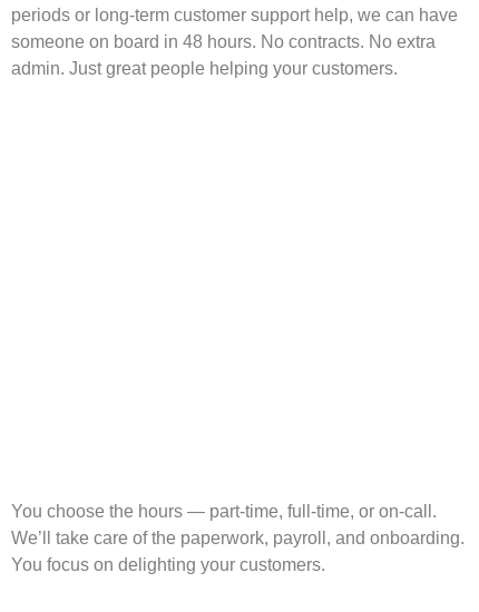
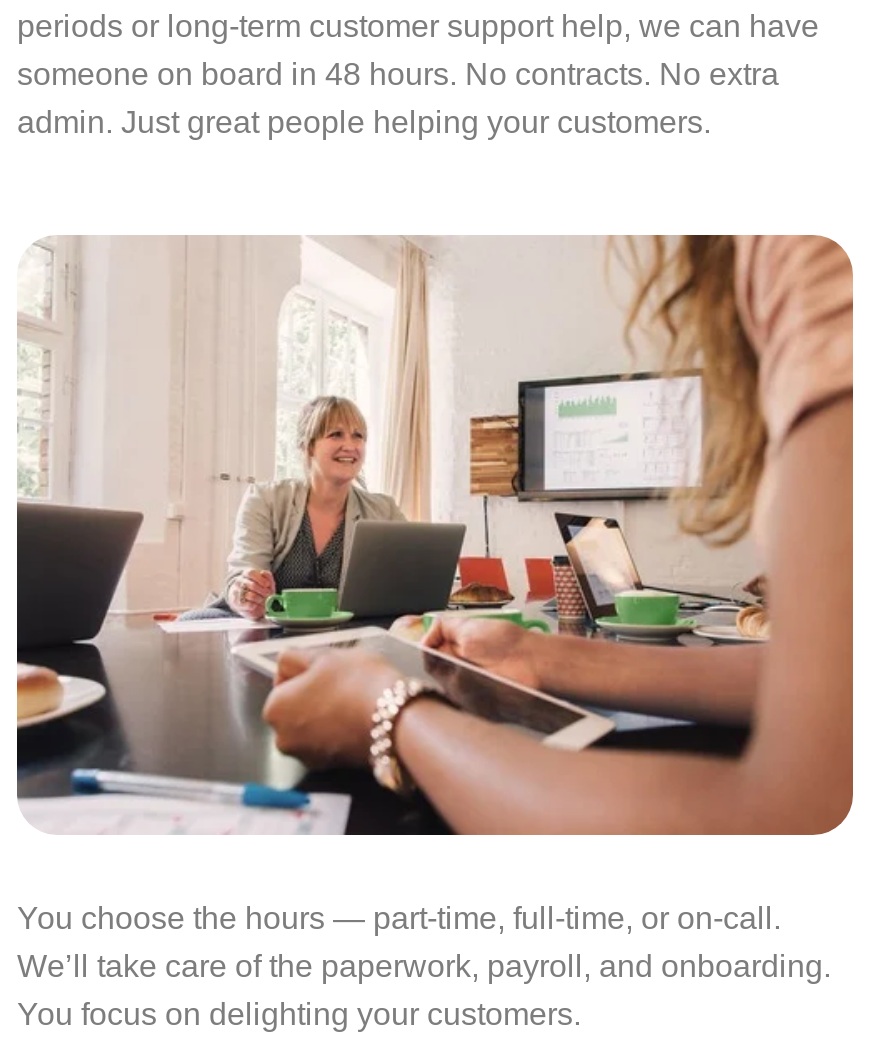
+ [image]
